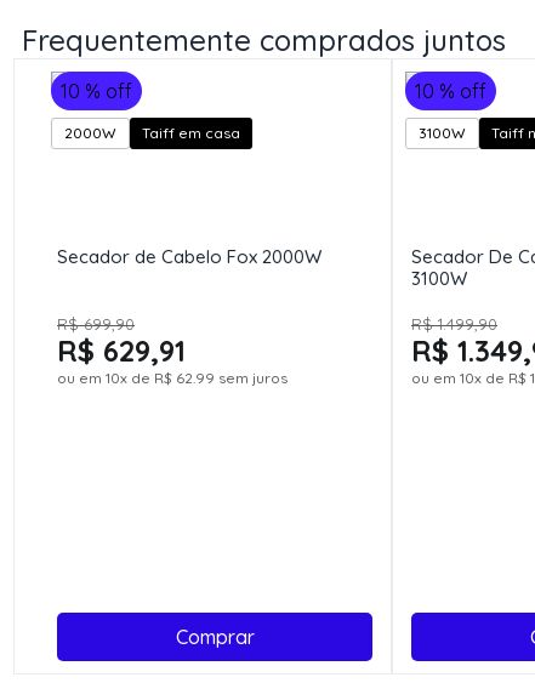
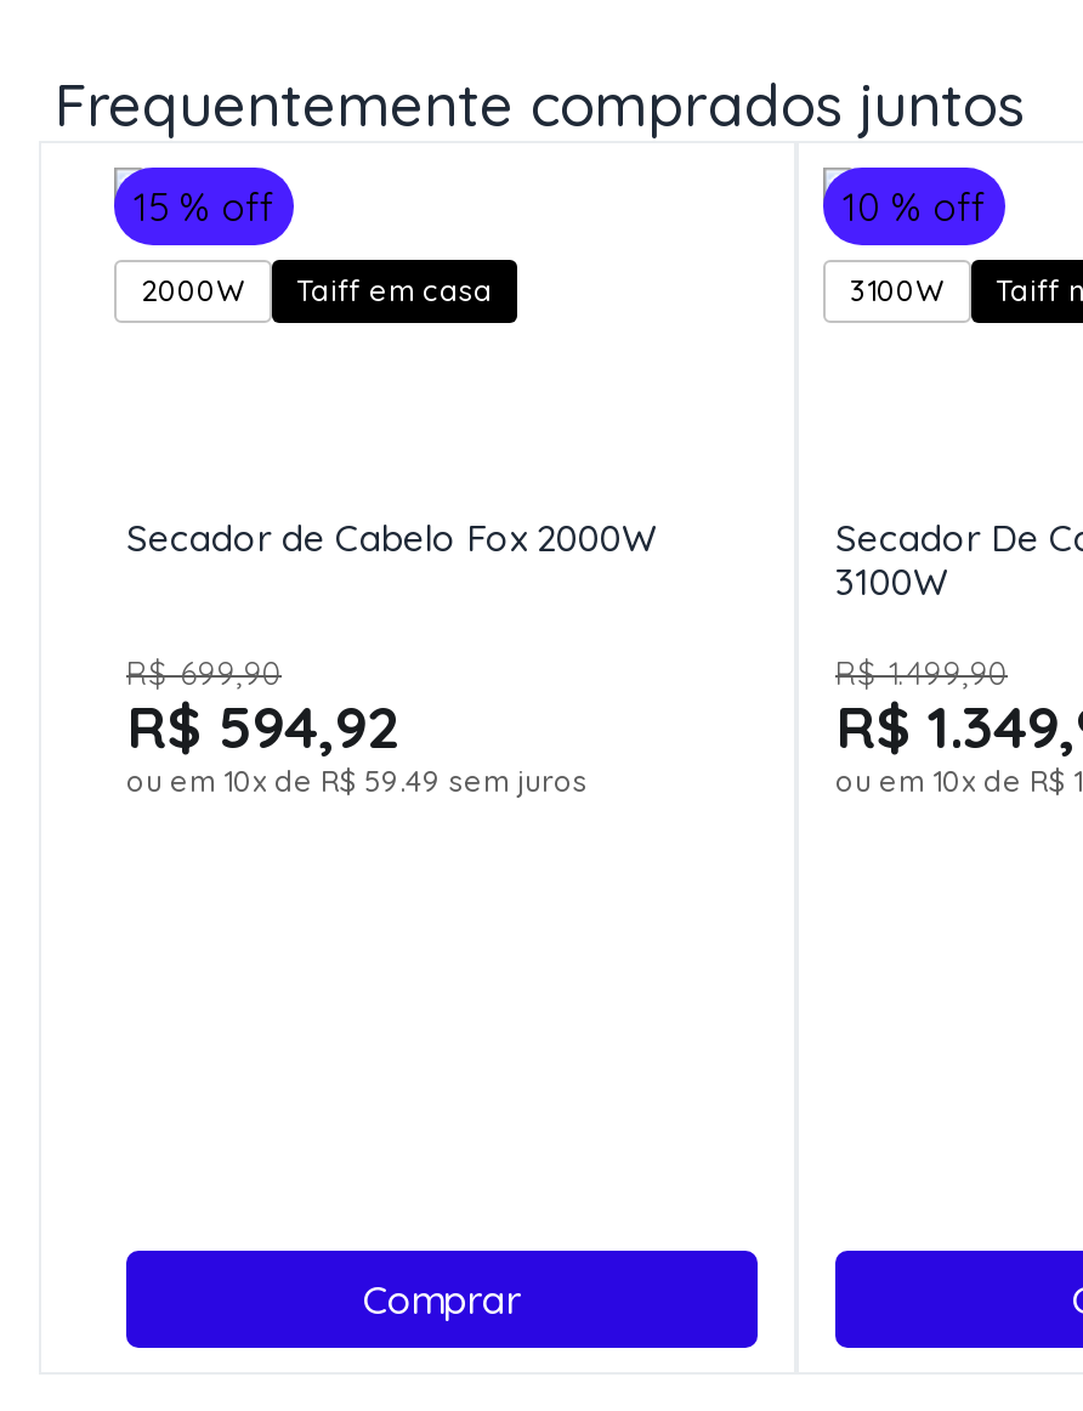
- 10 % off
+ 15 % off

- R$ 629,91
+ R$ 594,92

- ou em 10x de R$ 62.99 sem juros
+ ou em 10x de R$ 59.49 sem juros
